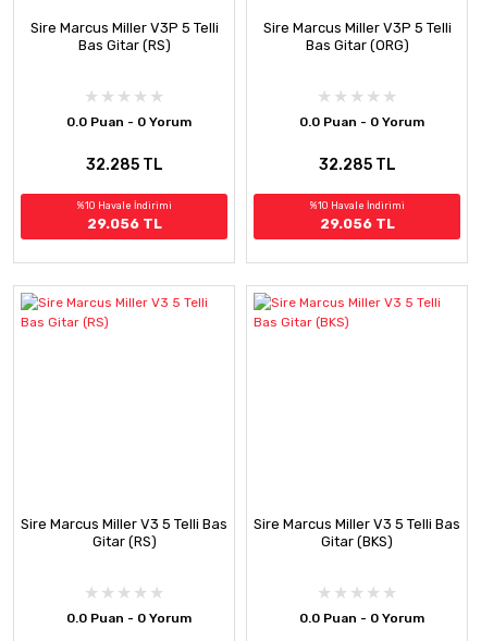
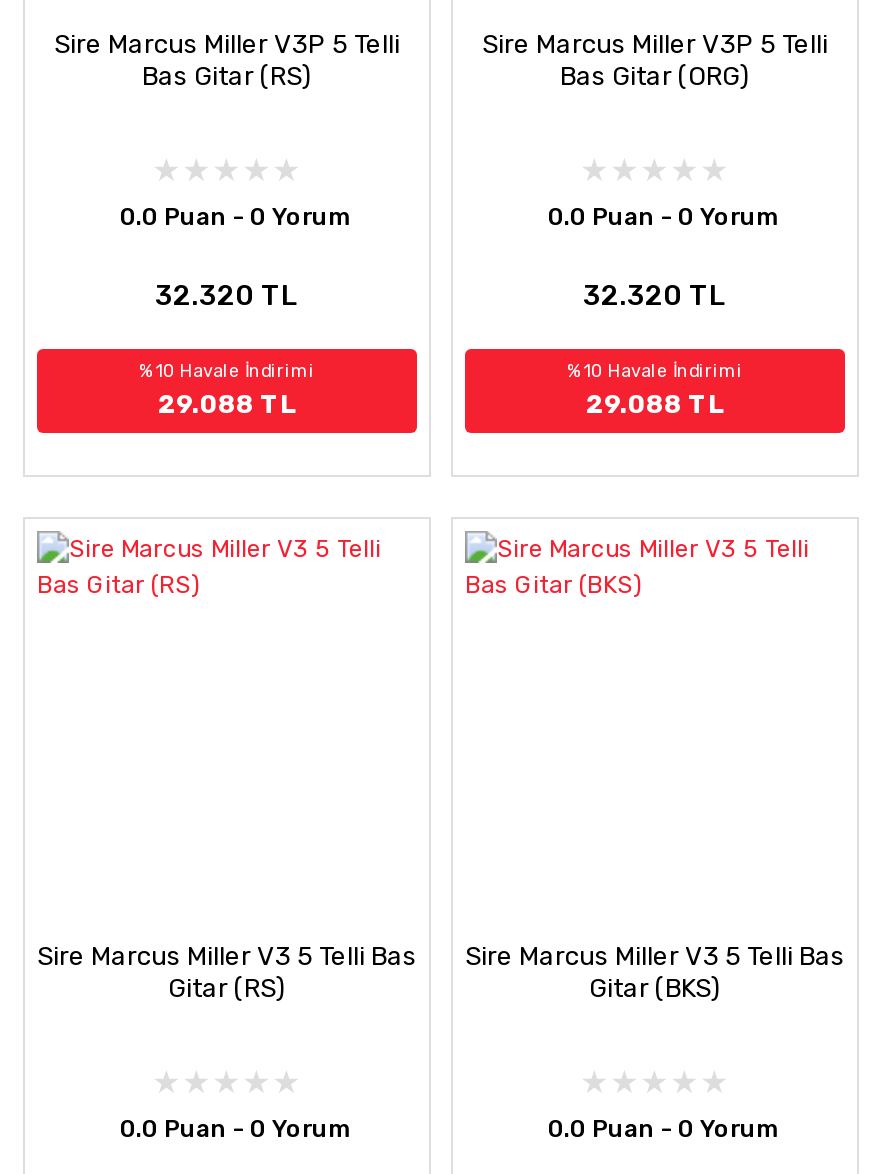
- 32.285 TL
+ 32.320 TL

- 32.285 TL
+ 32.320 TL

- 29.056 TL
+ 29.088 TL

- 29.056 TL
+ 29.088 TL
